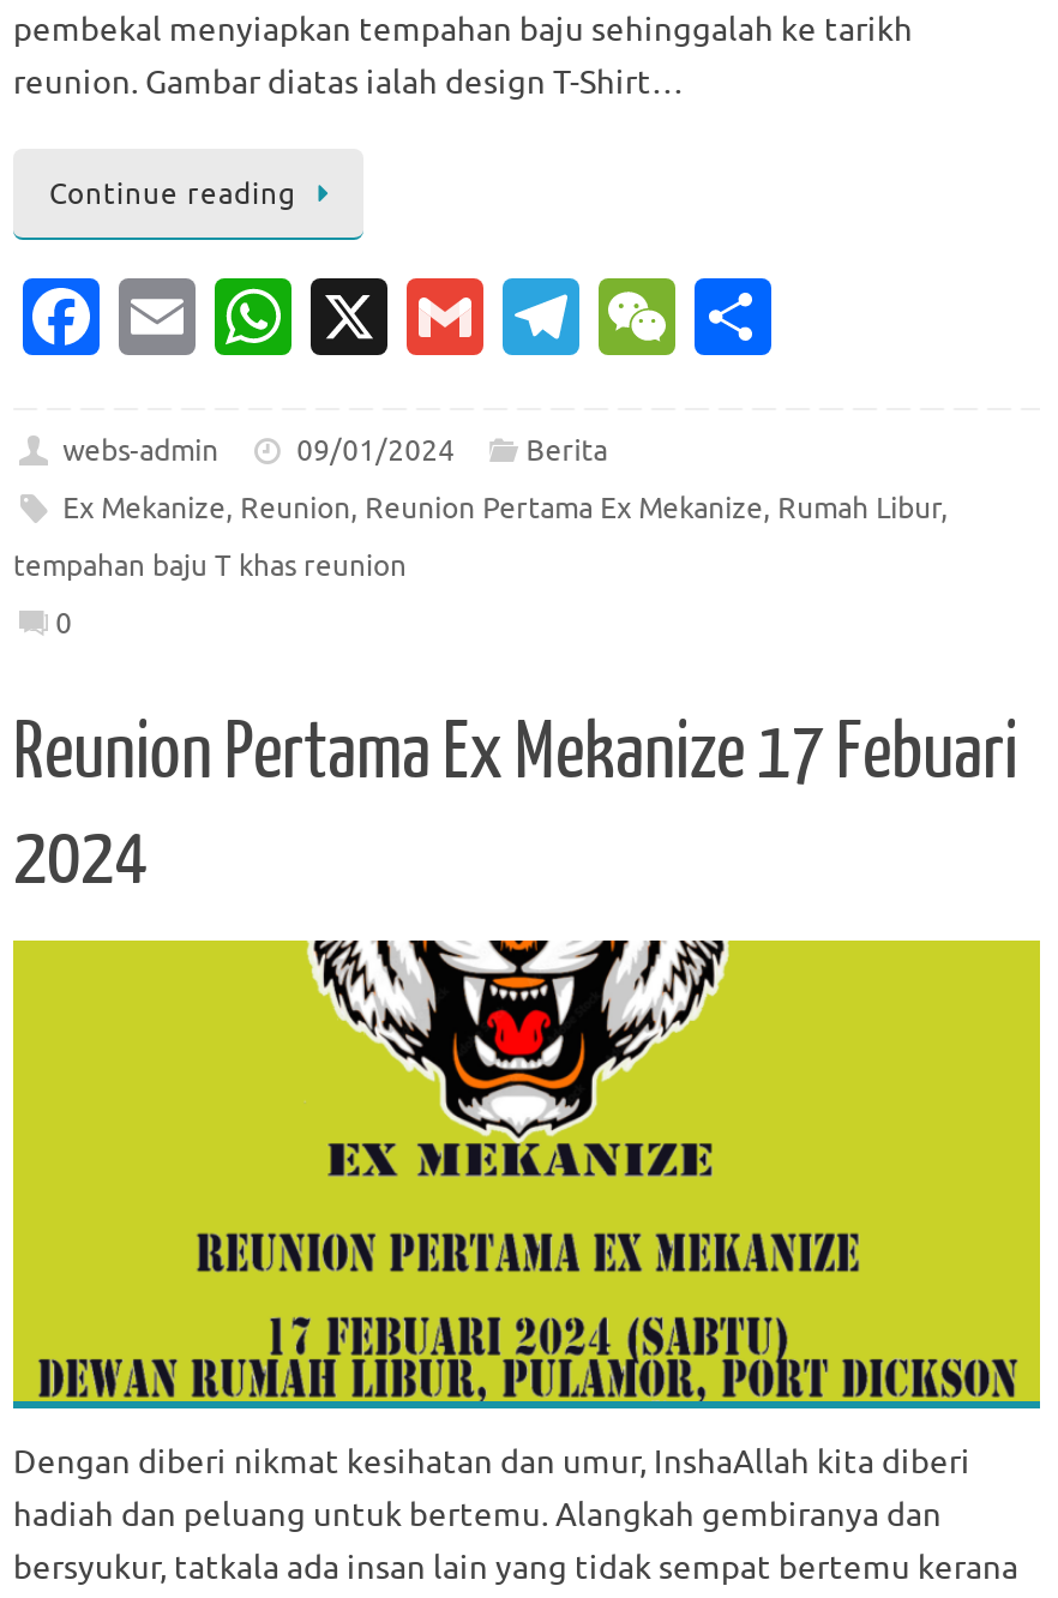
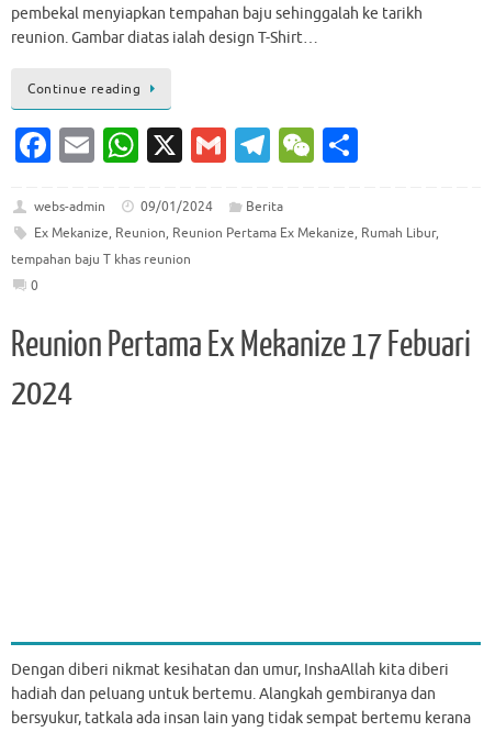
- [image]
